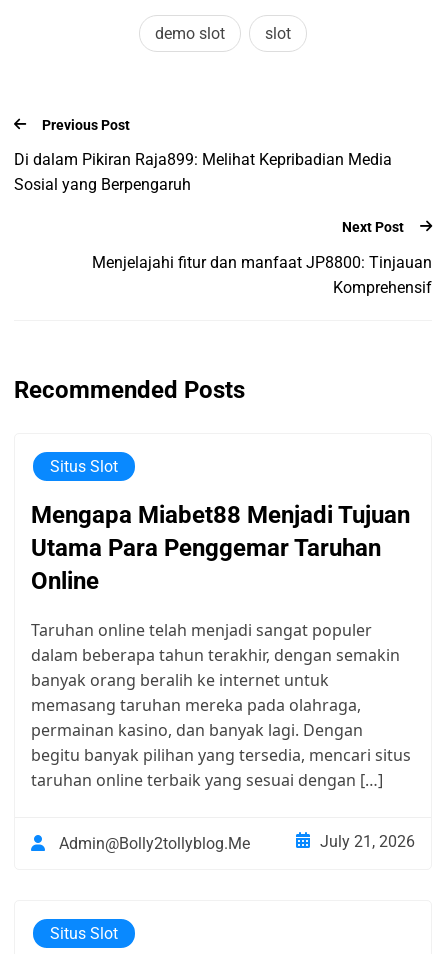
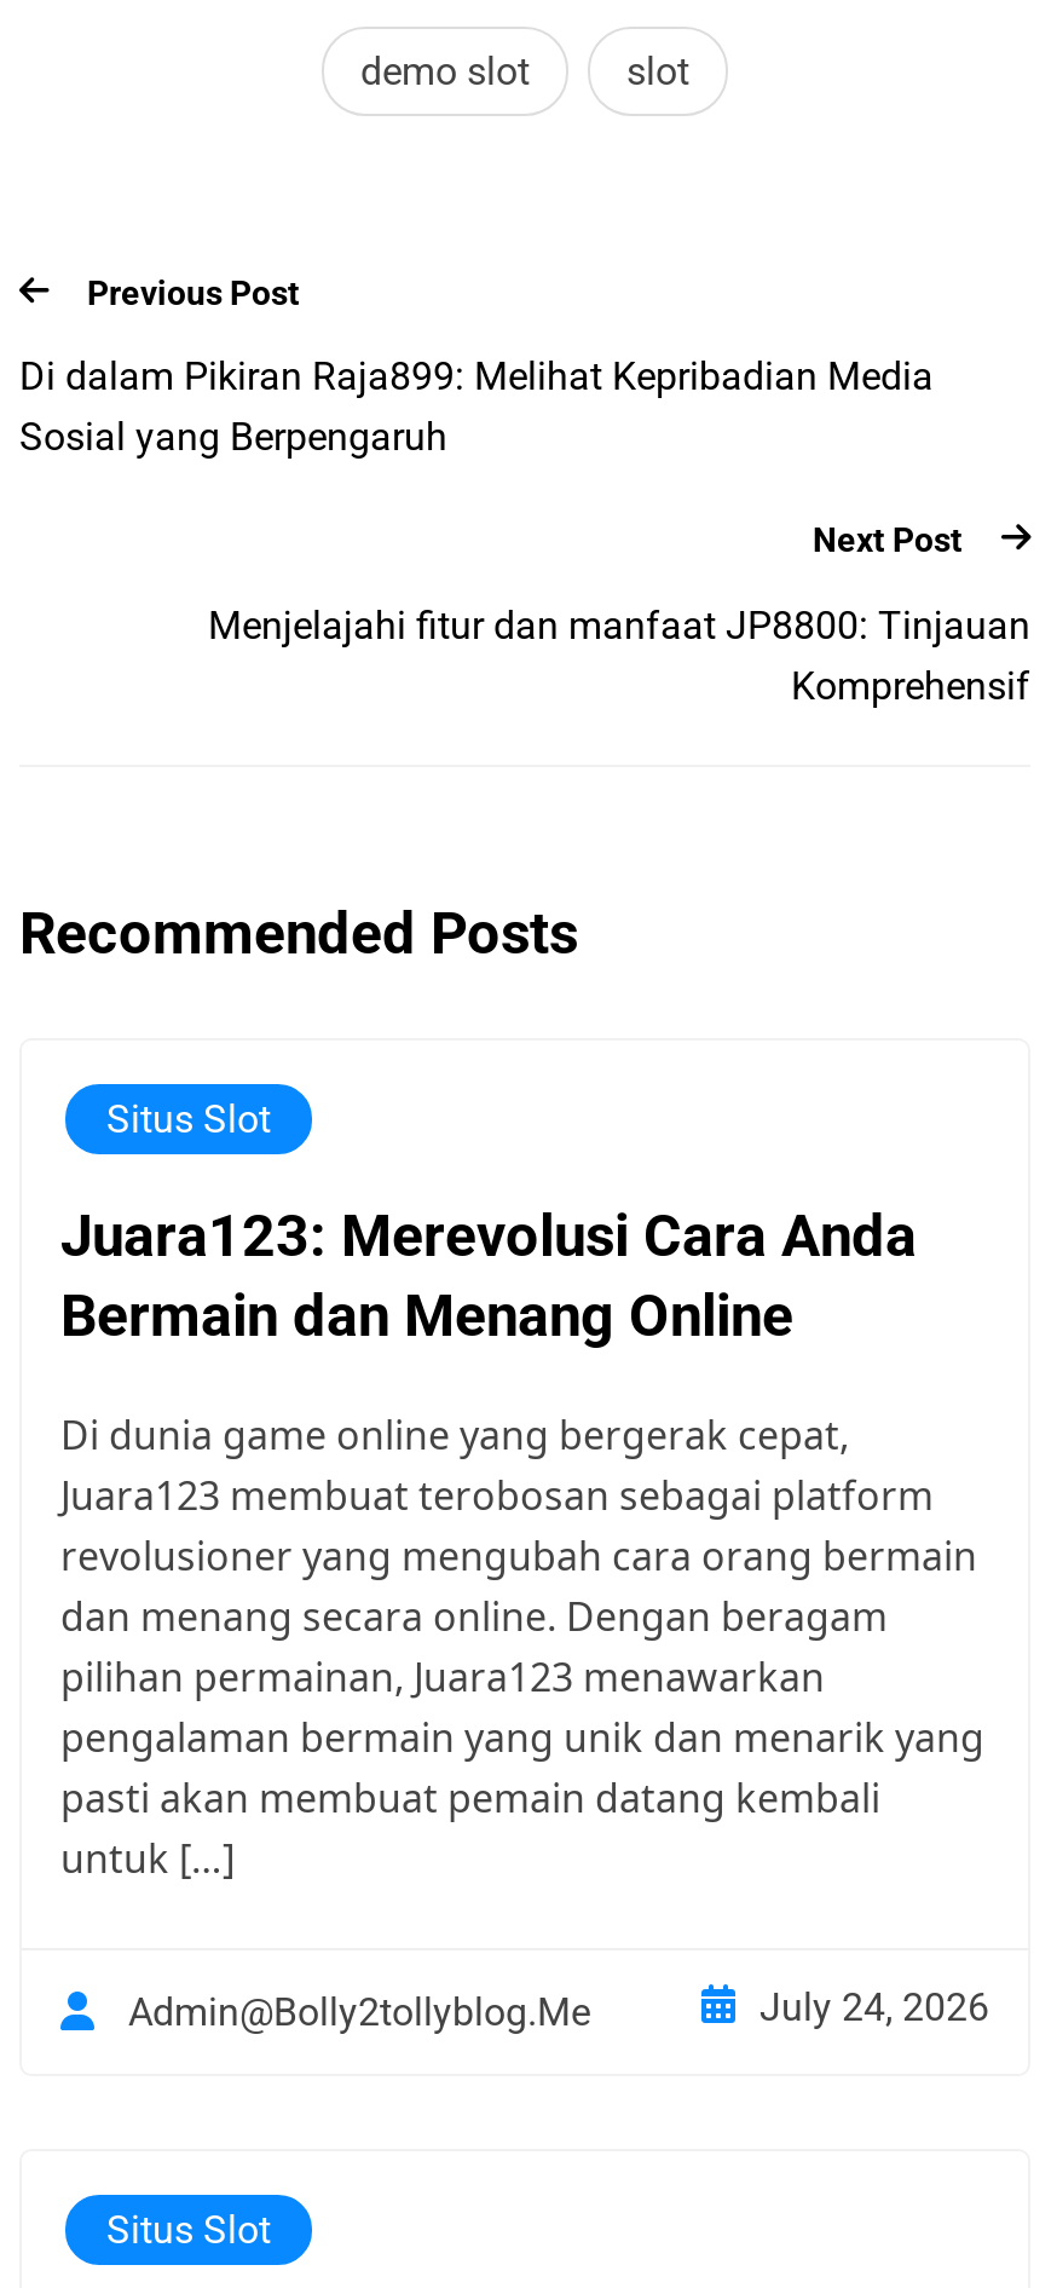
- Mengapa Miabet88 Menjadi Tujuan
- Utama Para Penggemar Taruhan
- Online
+ Juara123: Merevolusi Cara Anda
+ Bermain dan Menang Online

- Taruhan online telah menjadi sangat populer
- dalam beberapa tahun terakhir, dengan semakin
- banyak orang beralih ke internet untuk
- memasang taruhan mereka pada olahraga,
- permainan kasino, dan banyak lagi. Dengan
- begitu banyak pilihan yang tersedia, mencari situs
- taruhan online terbaik yang sesuai dengan […]
+ Di dunia game online yang bergerak cepat,
+ Juara123 membuat terobosan sebagai platform
+ revolusioner yang mengubah cara orang bermain
+ dan menang secara online. Dengan beragam
+ pilihan permainan, Juara123 menawarkan
+ pengalaman bermain yang unik dan menarik yang
+ pasti akan membuat pemain datang kembali
+ untuk […]

- July 21, 2026
+ July 24, 2026
